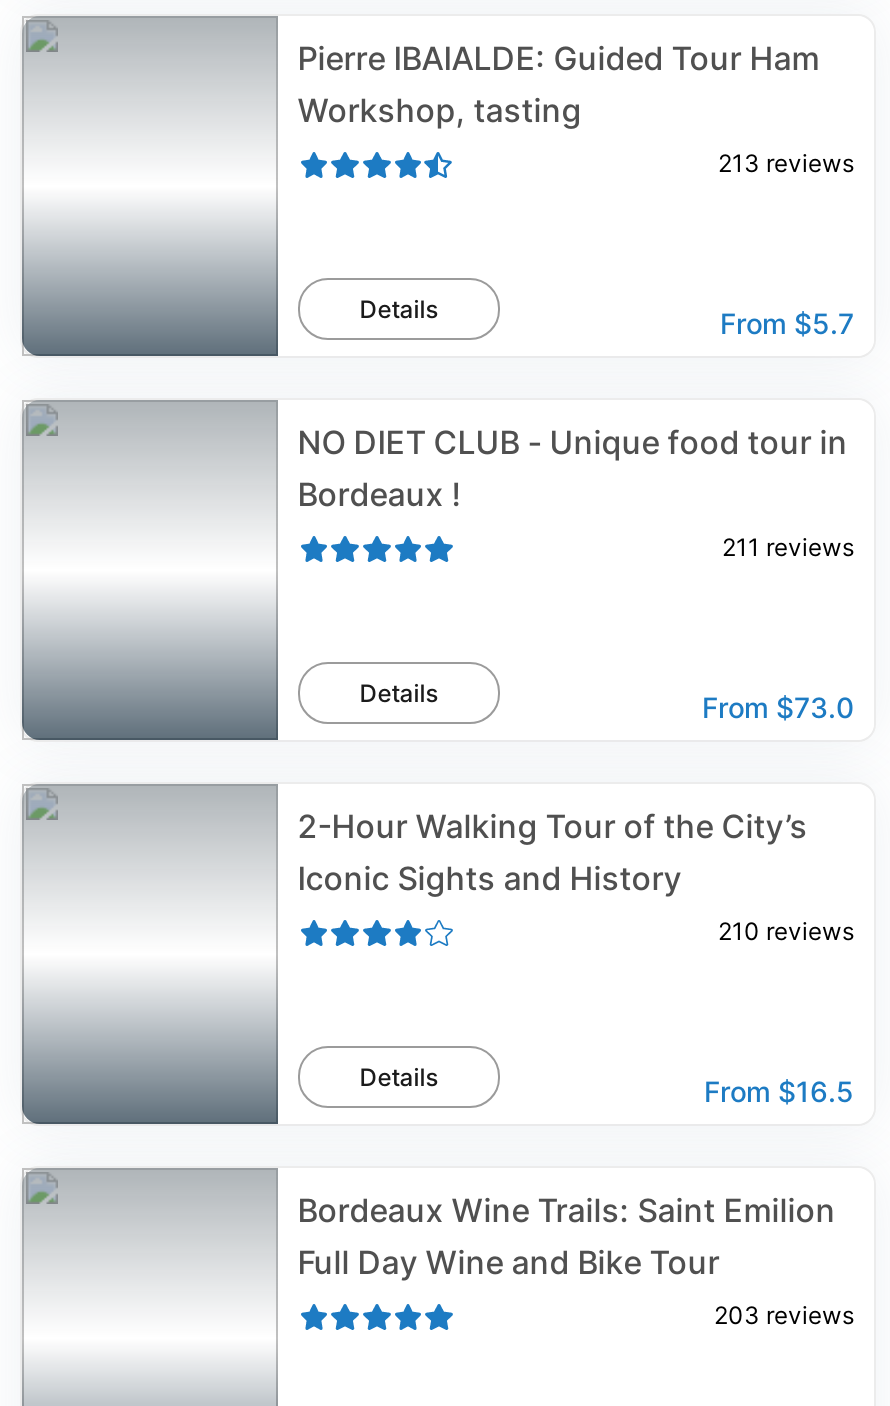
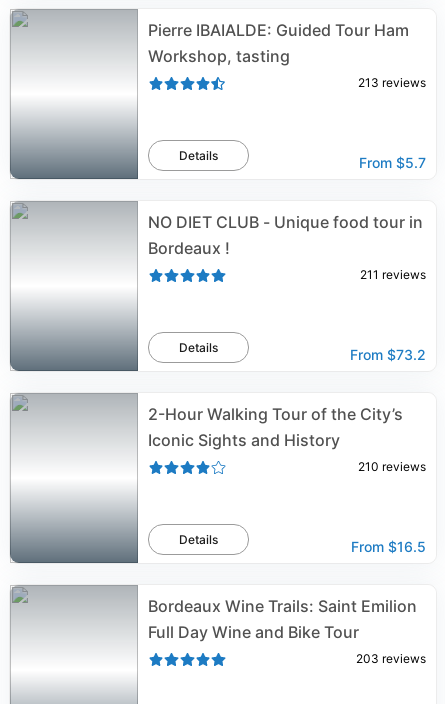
- From $73.0
+ From $73.2
